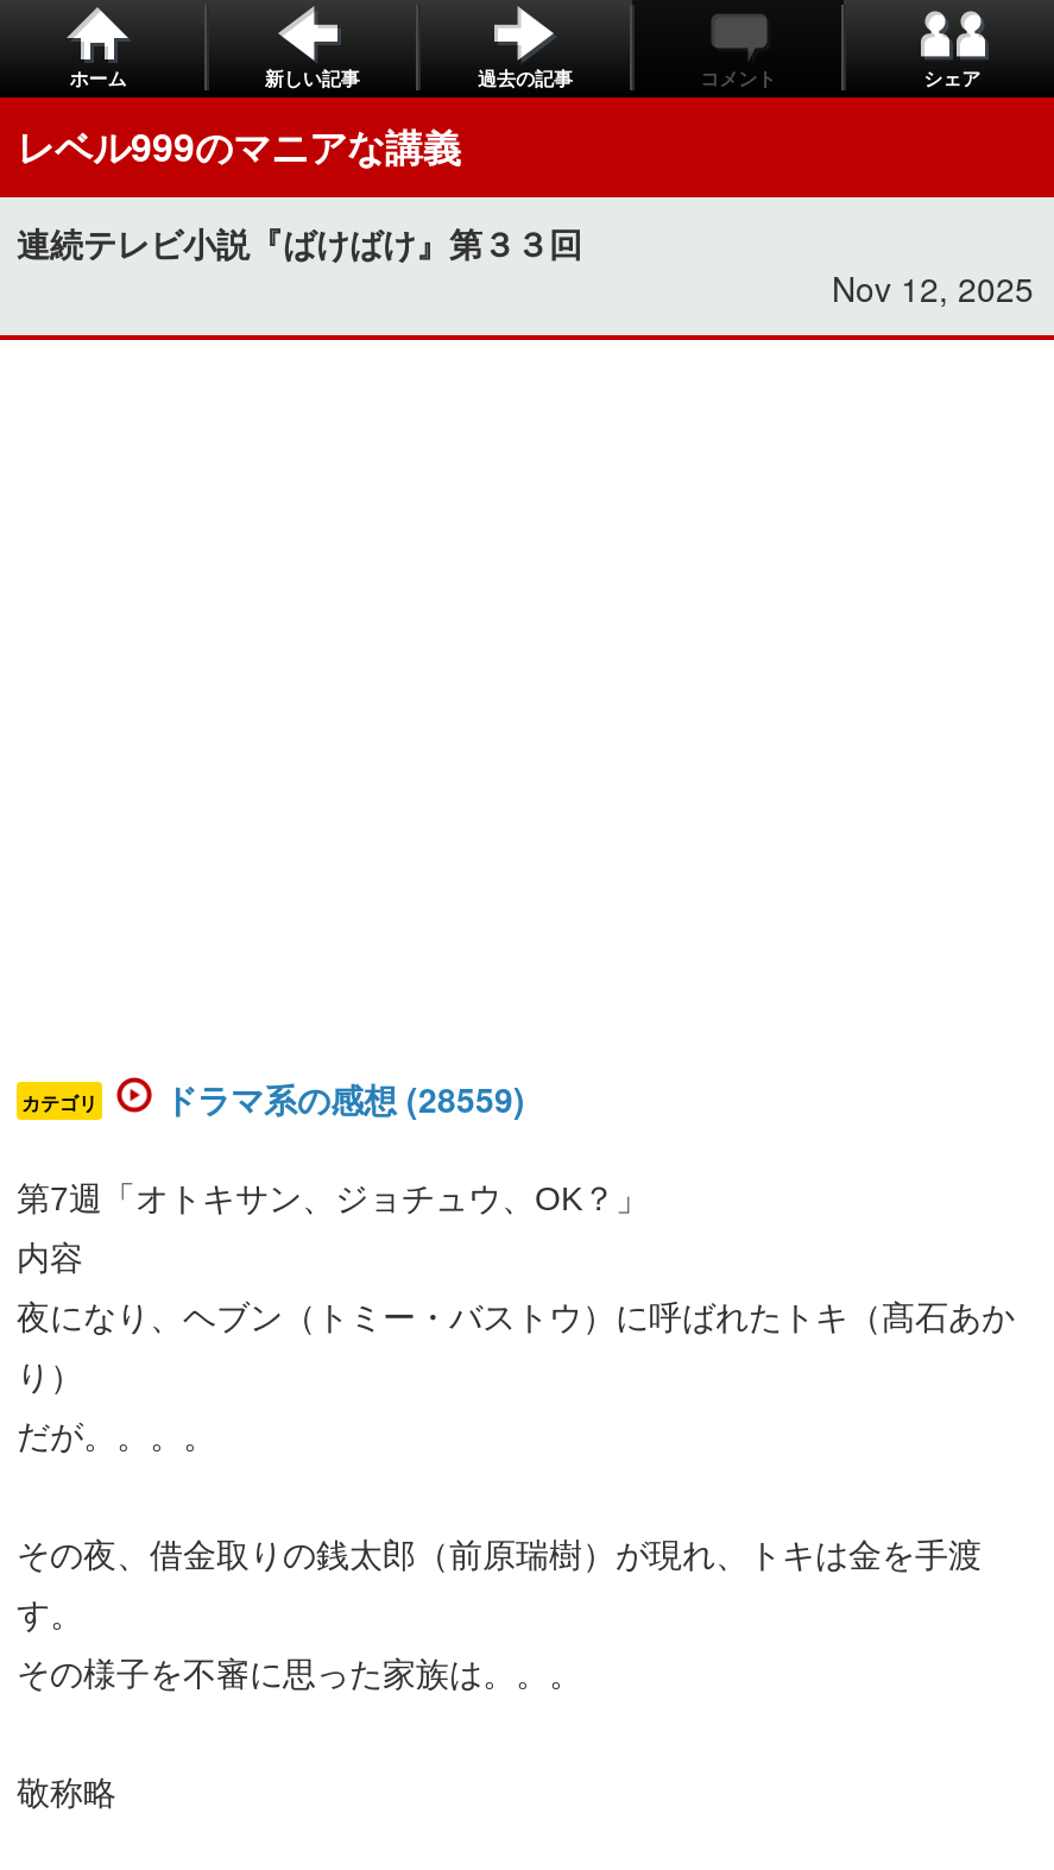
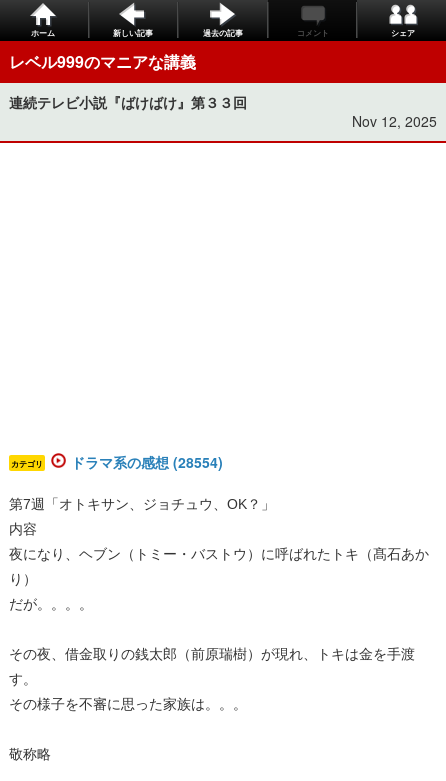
- ドラマ系の感想 (28559)
+ ドラマ系の感想 (28554)
